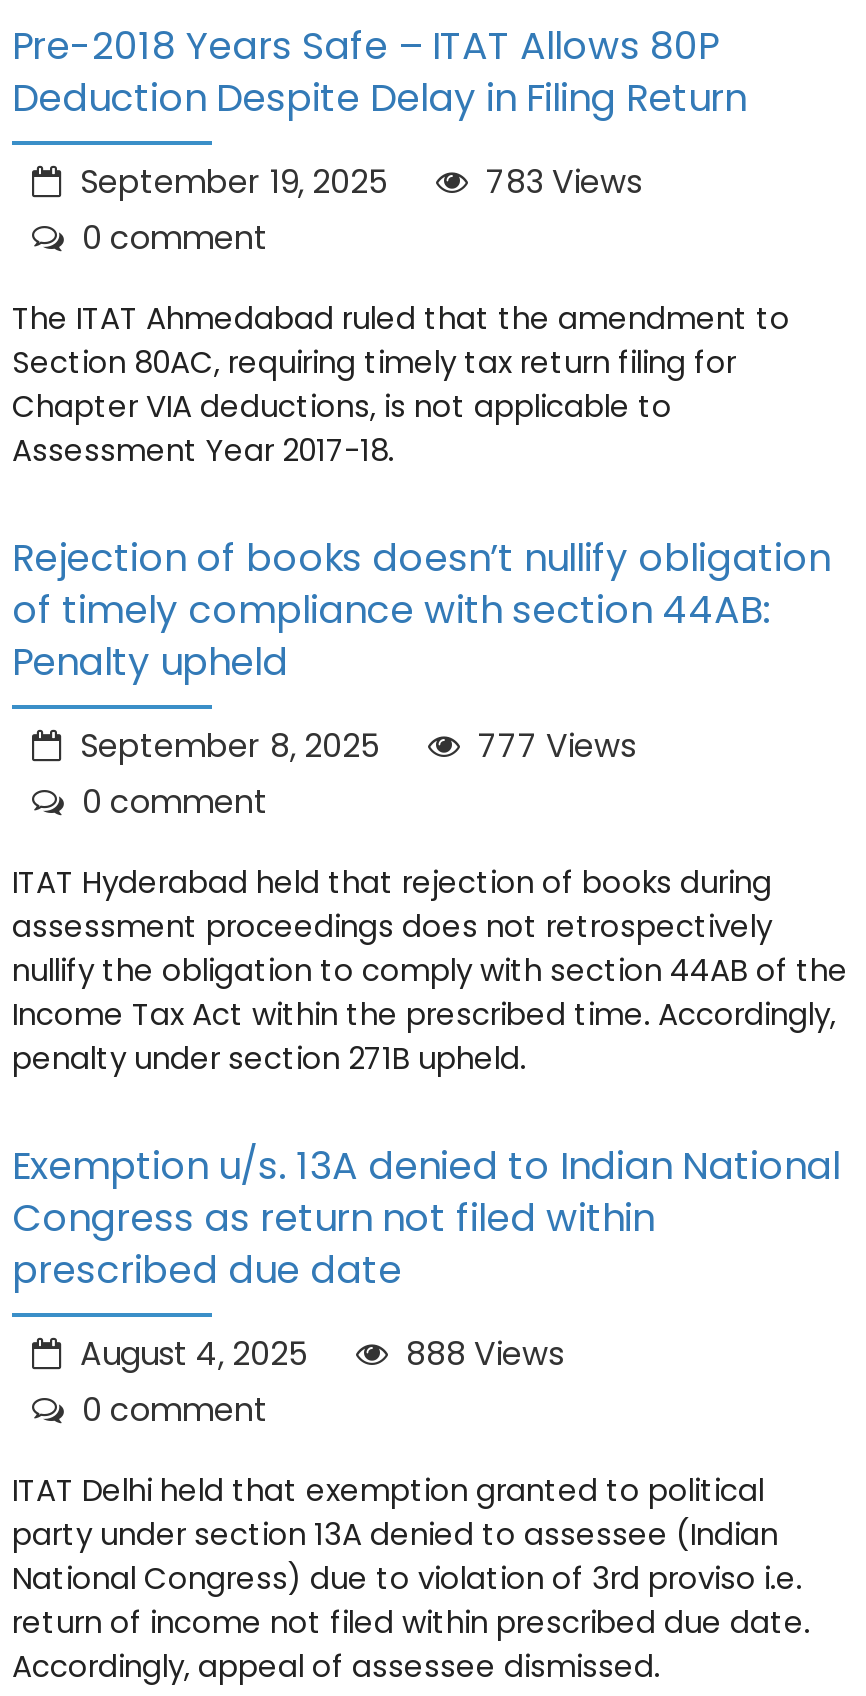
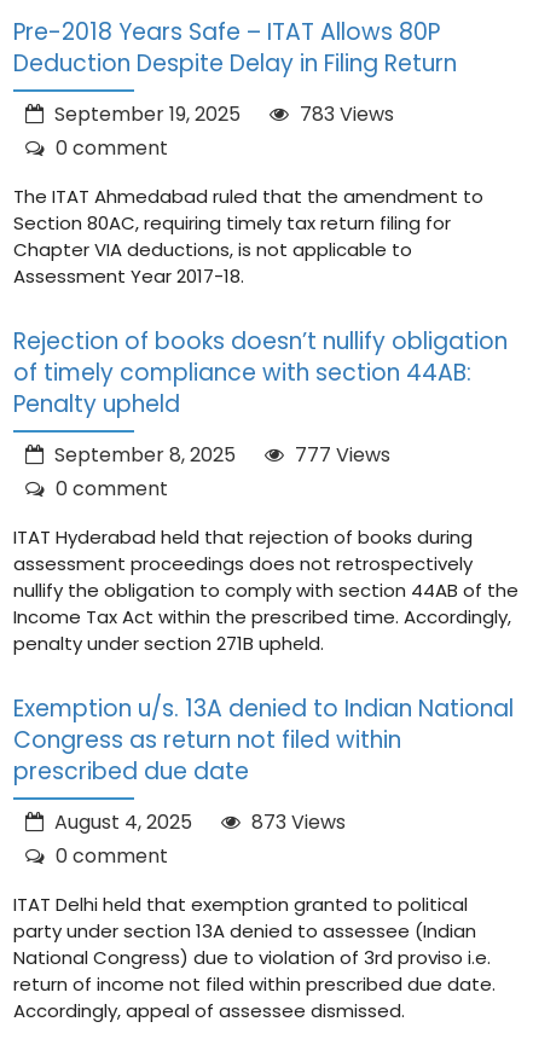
- August 4, 2025 888 Views
+ August 4, 2025 873 Views
